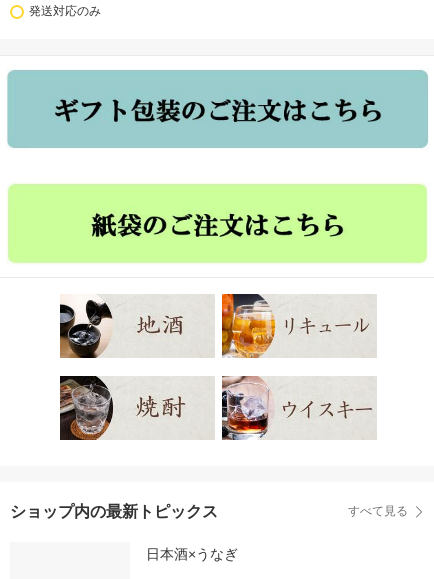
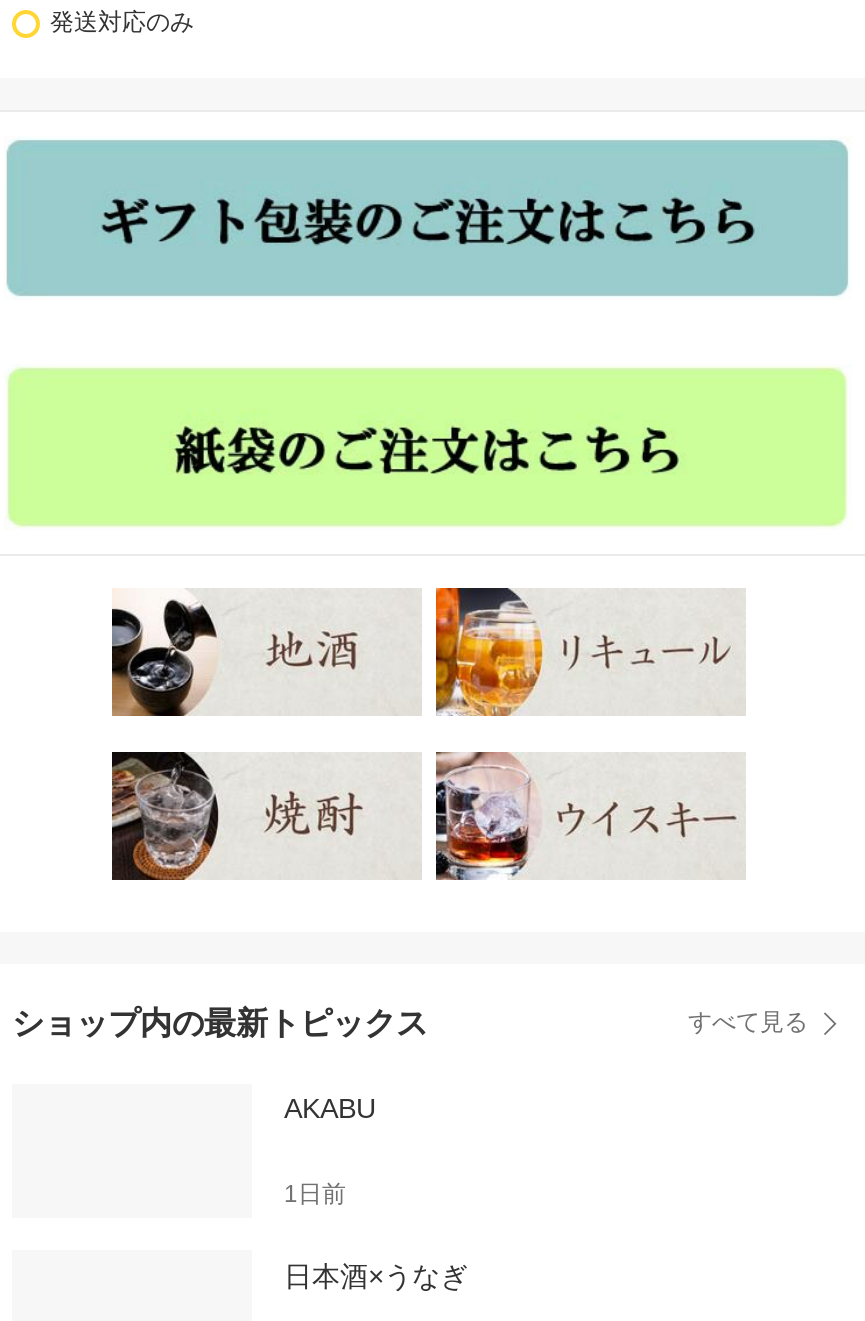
+ AKABU
+ 1日前
